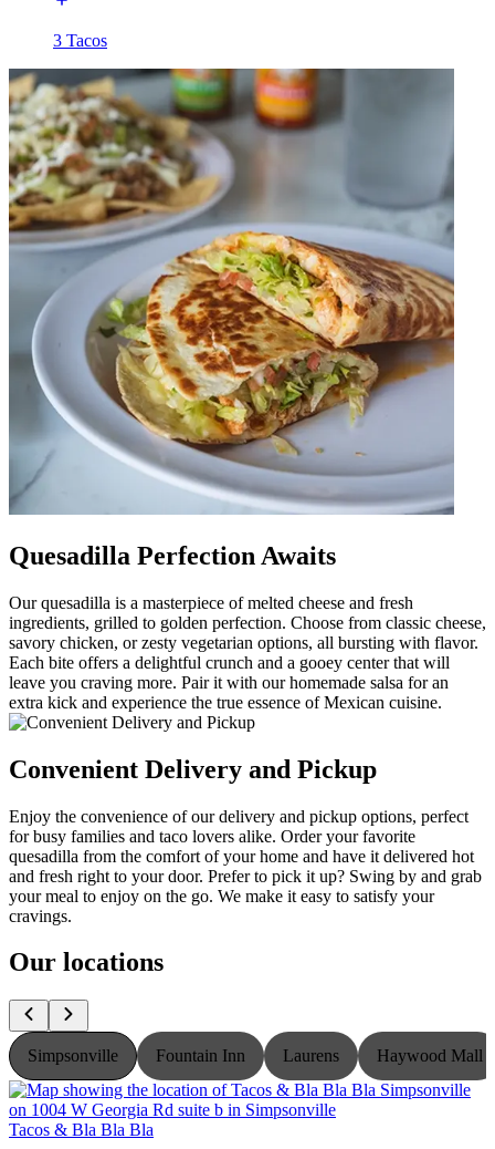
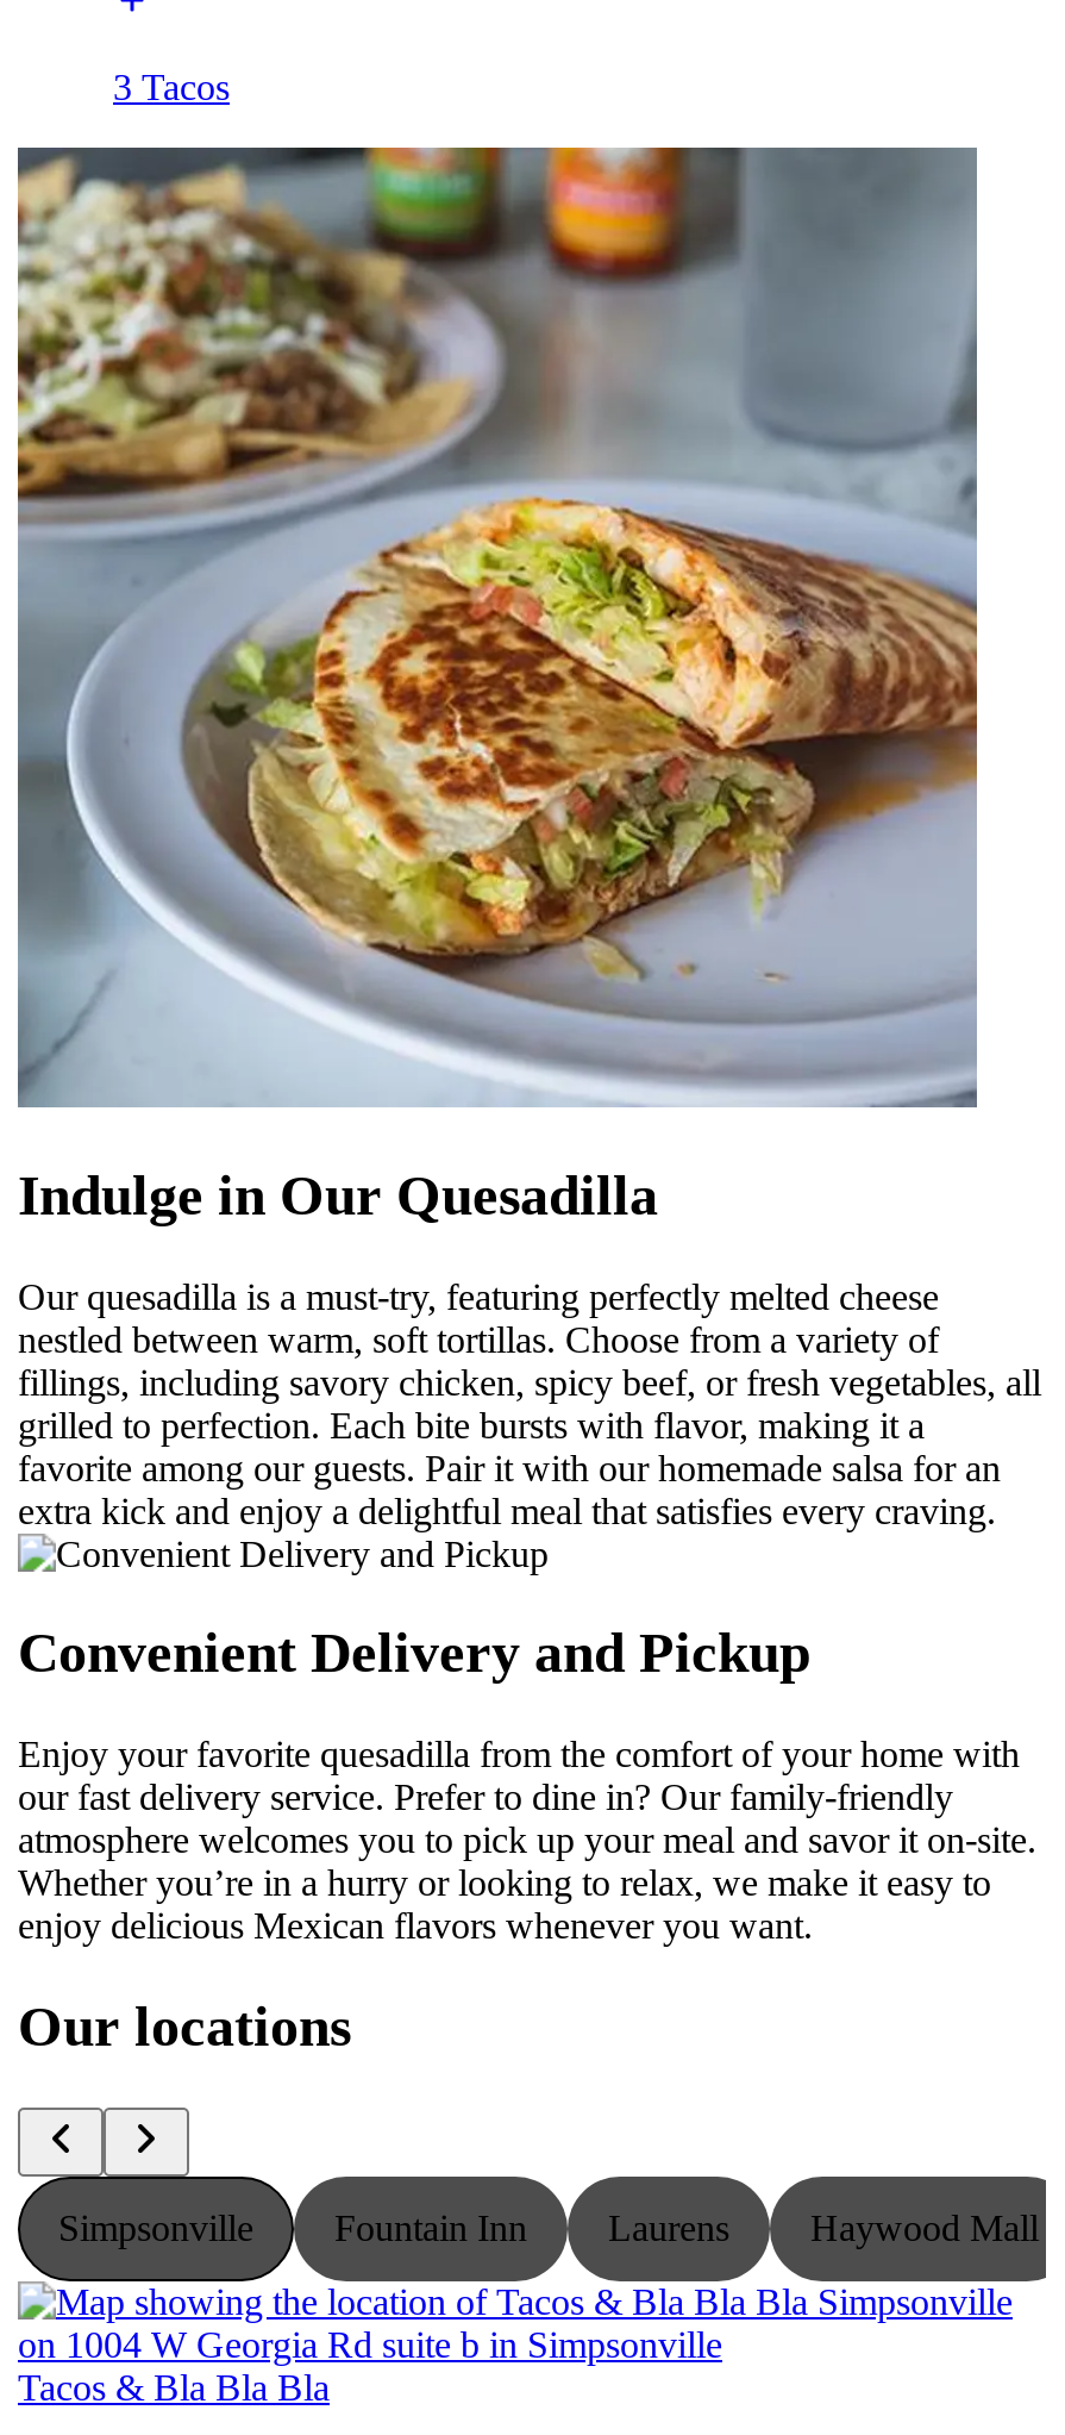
- Quesadilla Perfection Awaits
+ Indulge in Our Quesadilla

- Our quesadilla is a masterpiece of melted cheese and fresh
- ingredients, grilled to golden perfection. Choose from classic cheese,
- savory chicken, or zesty vegetarian options, all bursting with flavor.
- Each bite offers a delightful crunch and a gooey center that will
- leave you craving more. Pair it with our homemade salsa for an
- extra kick and experience the true essence of Mexican cuisine.
+ Our quesadilla is a must-try, featuring perfectly melted cheese
+ nestled between warm, soft tortillas. Choose from a variety of
+ fillings, including savory chicken, spicy beef, or fresh vegetables, all
+ grilled to perfection. Each bite bursts with flavor, making it a
+ favorite among our guests. Pair it with our homemade salsa for an
+ extra kick and enjoy a delightful meal that satisfies every craving.

- Enjoy the convenience of our delivery and pickup options, perfect
- for busy families and taco lovers alike. Order your favorite
- quesadilla from the comfort of your home and have it delivered hot
- and fresh right to your door. Prefer to pick it up? Swing by and grab
- your meal to enjoy on the go. We make it easy to satisfy your
- cravings.
+ Enjoy your favorite quesadilla from the comfort of your home with
+ our fast delivery service. Prefer to dine in? Our family-friendly
+ atmosphere welcomes you to pick up your meal and savor it on-site.
+ Whether you’re in a hurry or looking to relax, we make it easy to
+ enjoy delicious Mexican flavors whenever you want.
